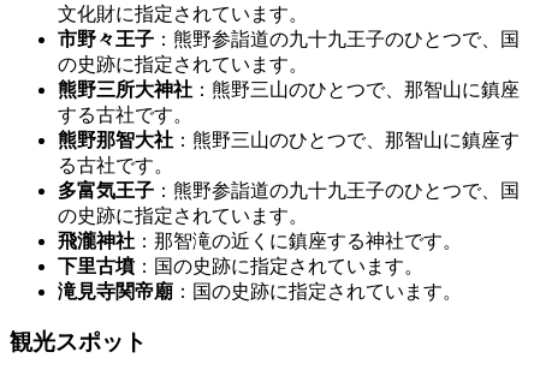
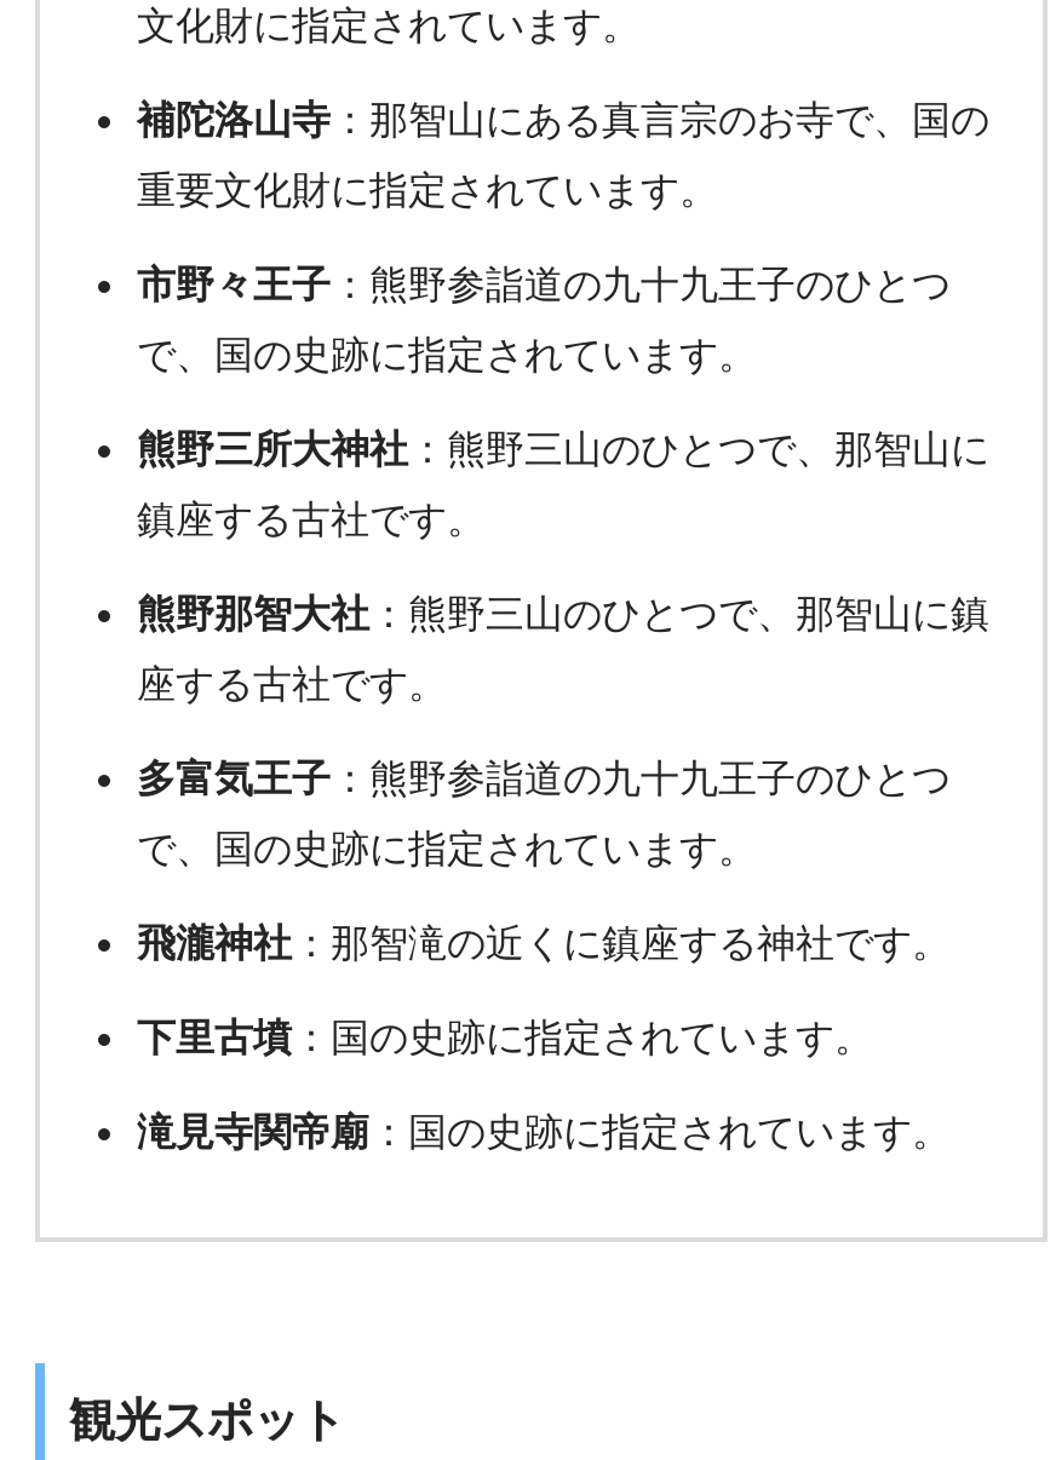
- 市野々王子：熊野参詣道の九十九王子のひとつで、国
- の史跡に指定されています。
- 熊野三所大神社：熊野三山のひとつで、那智山に鎮座
- する古社です。
- 熊野那智大社：熊野三山のひとつで、那智山に鎮座す
- る古社です。
- 多富気王子：熊野参詣道の九十九王子のひとつで、国
- の史跡に指定されています。
+ 補陀洛山寺：那智山にある真言宗のお寺で、国の
+ 重要文化財に指定されています。
+ 市野々王子：熊野参詣道の九十九王子のひとつ
+ で、国の史跡に指定されています。
+ 熊野三所大神社：熊野三山のひとつで、那智山に
+ 鎮座する古社です。
+ 熊野那智大社：熊野三山のひとつで、那智山に鎮
+ 座する古社です。
+ 多富気王子：熊野参詣道の九十九王子のひとつ
+ で、国の史跡に指定されています。
